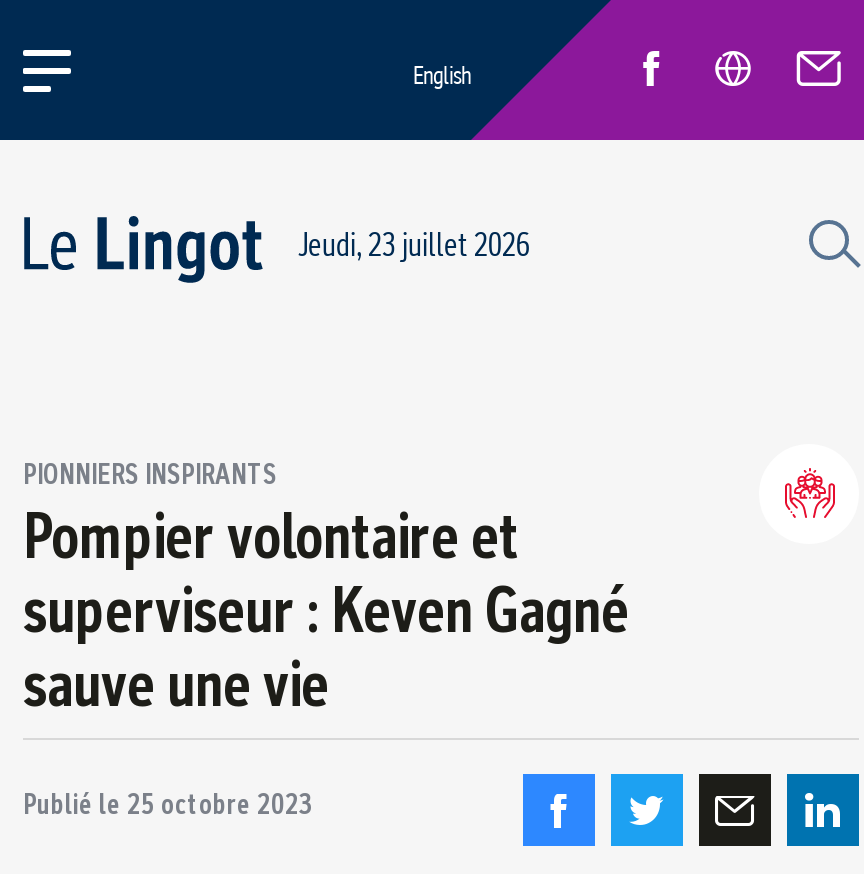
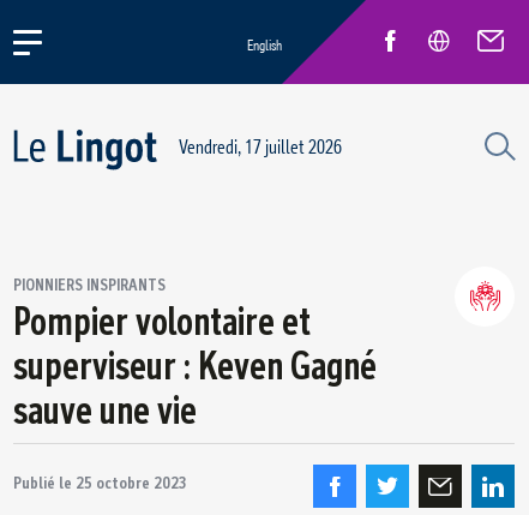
- Jeudi, 23 juillet 2026
+ Vendredi, 17 juillet 2026
